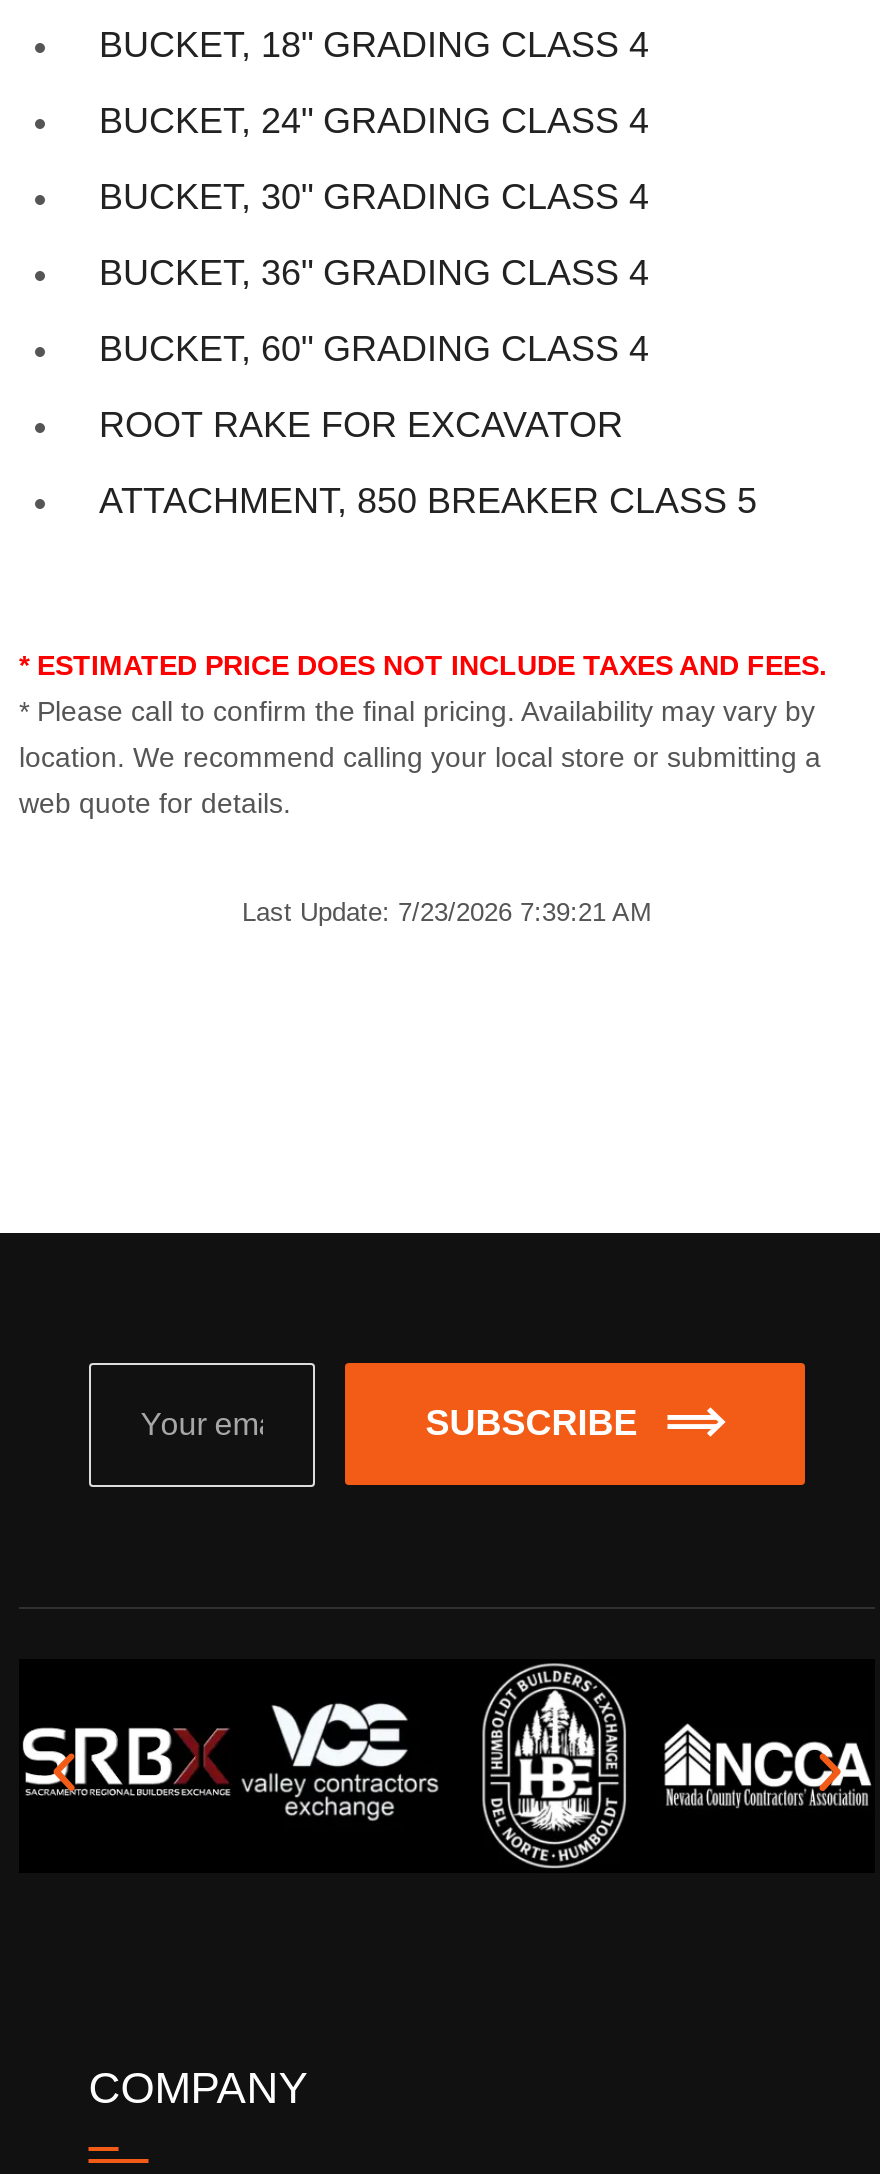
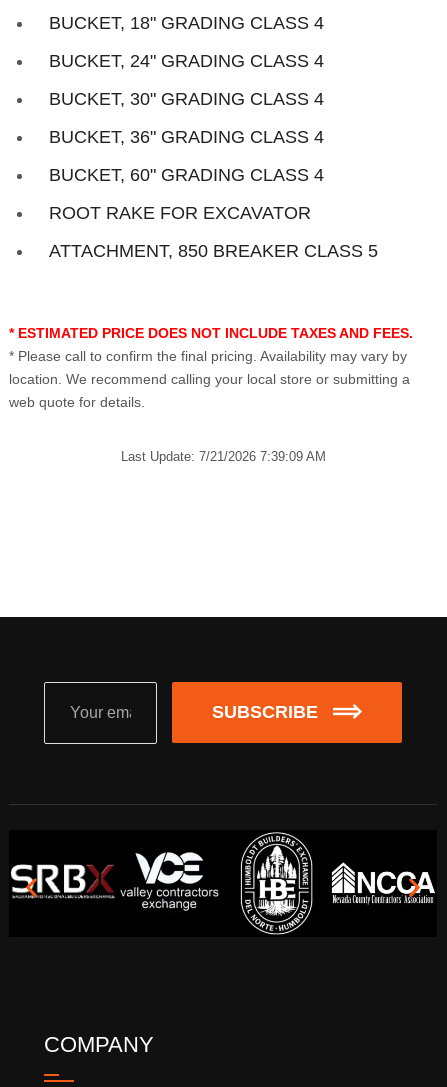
- Last Update: 7/23/2026 7:39:21 AM
+ Last Update: 7/21/2026 7:39:09 AM
